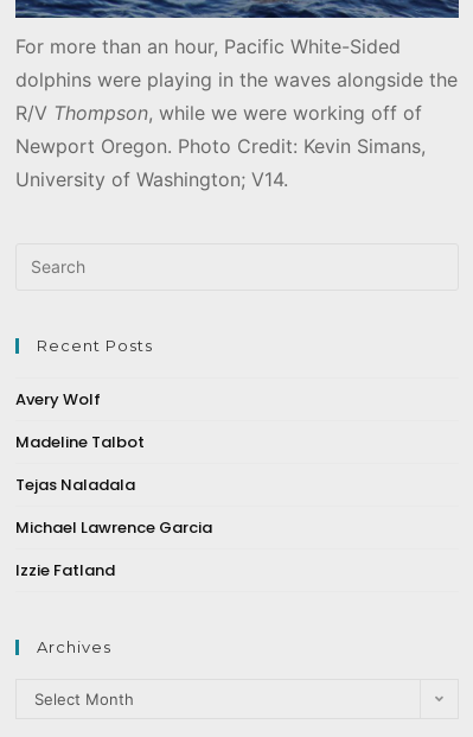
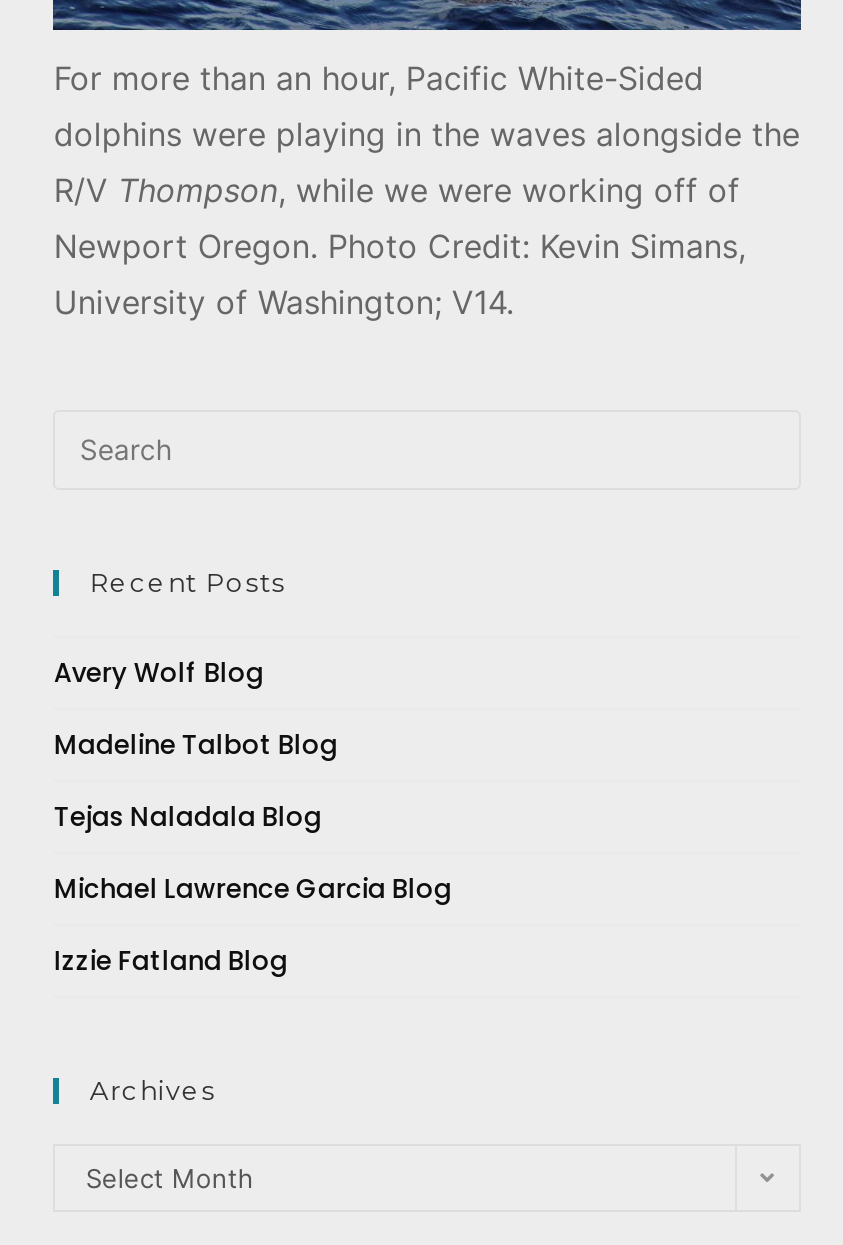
- Avery Wolf
+ Avery Wolf Blog

- Madeline Talbot
+ Madeline Talbot Blog

- Tejas Naladala
+ Tejas Naladala Blog

- Michael Lawrence Garcia
+ Michael Lawrence Garcia Blog

- Izzie Fatland
+ Izzie Fatland Blog
